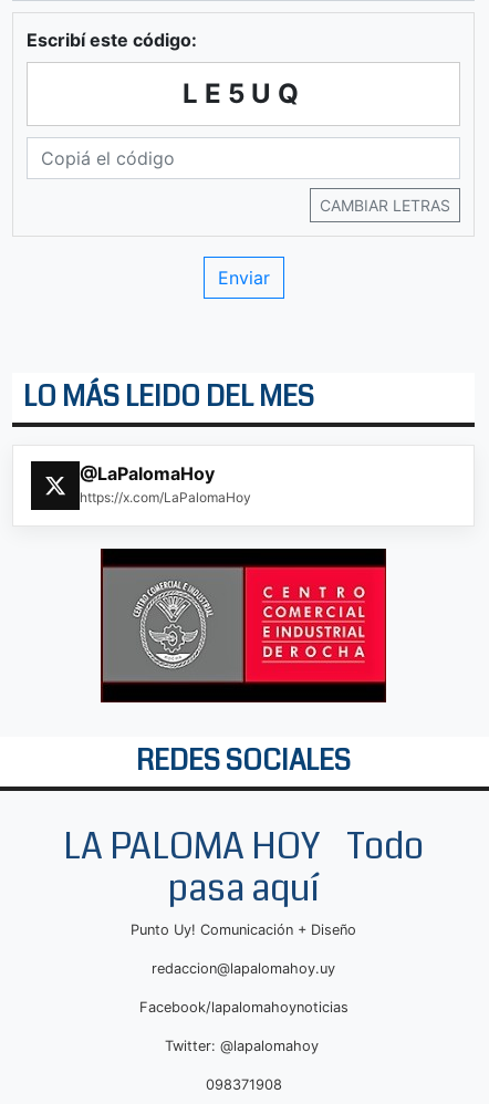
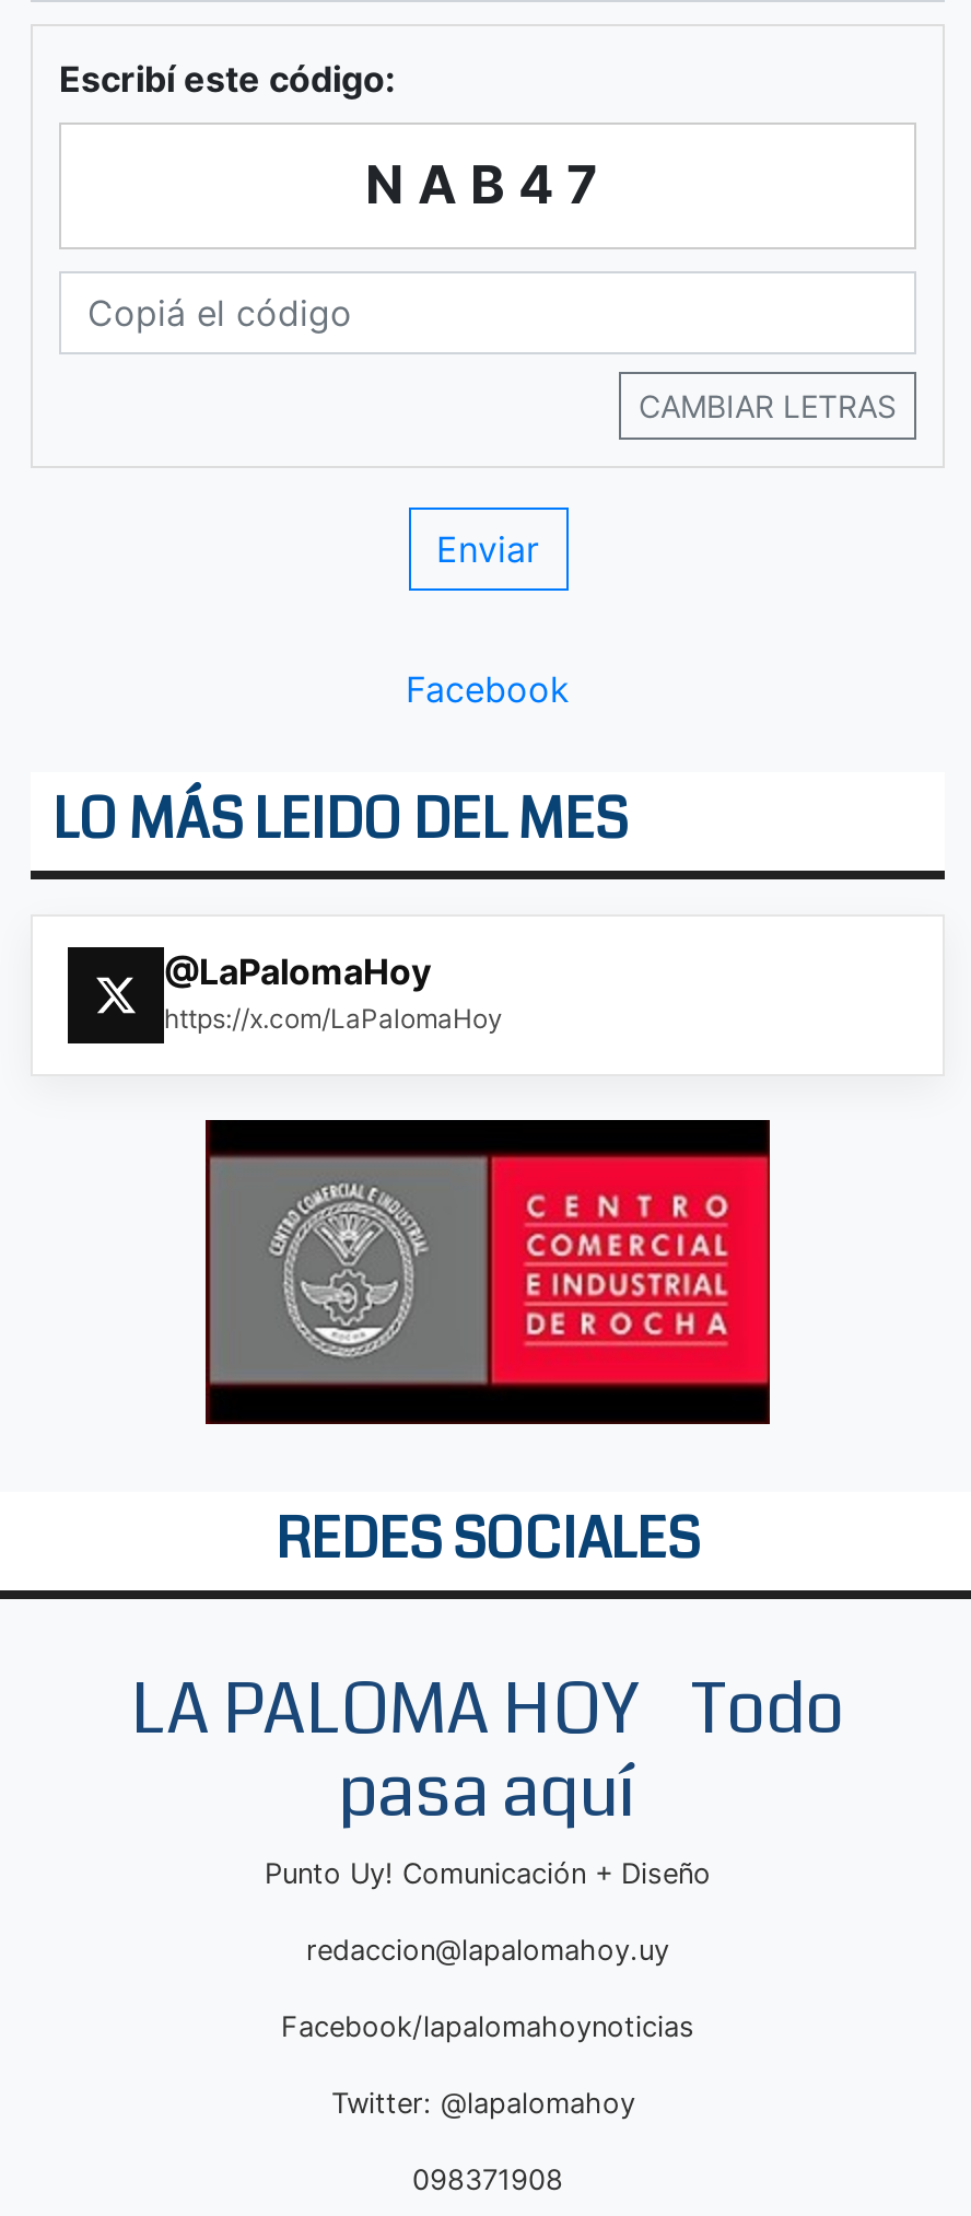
- LE5UQ
+ NAB47

+ Facebook
